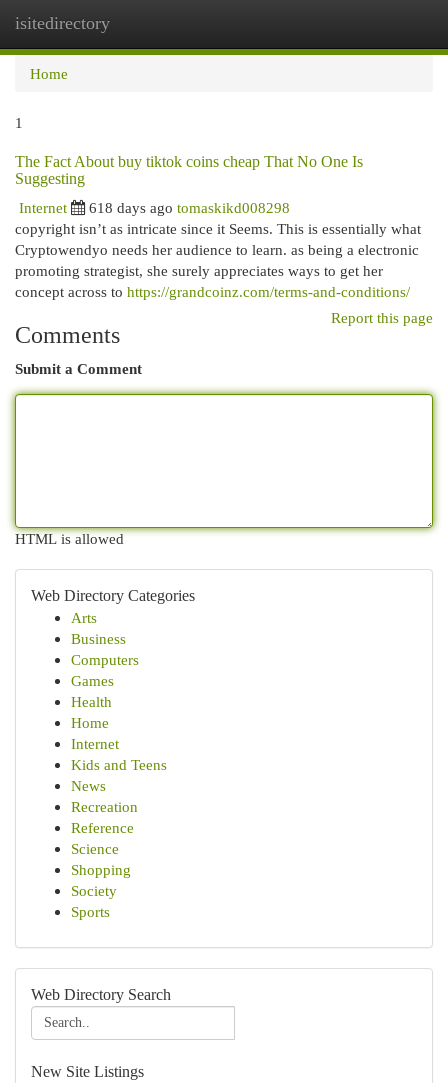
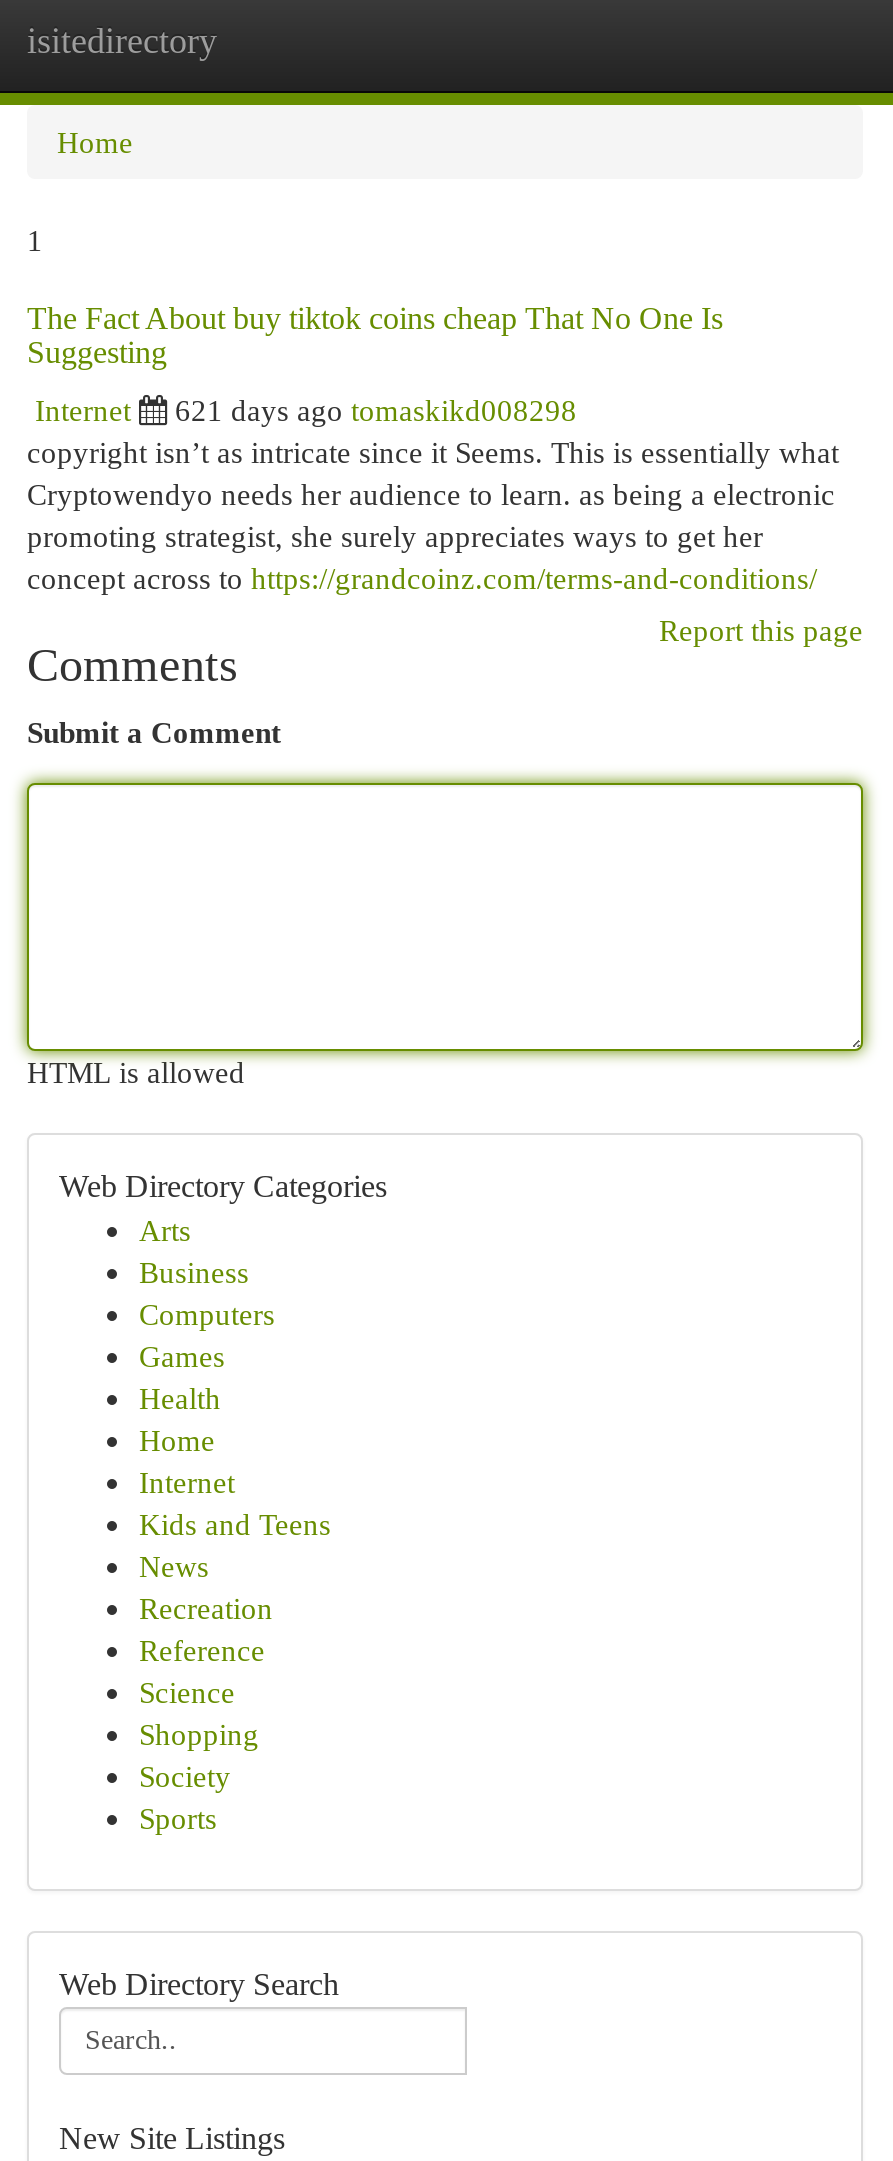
- 618 days ago tomaskikd008298
+ 621 days ago tomaskikd008298
